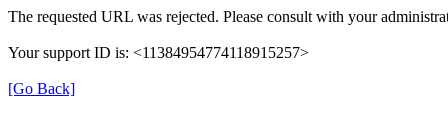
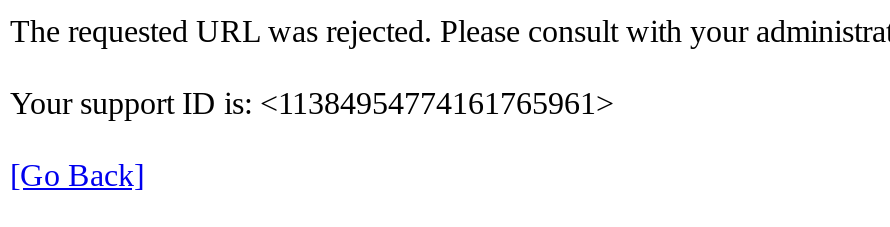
- Your support ID is: <11384954774118915257>
+ Your support ID is: <11384954774161765961>
